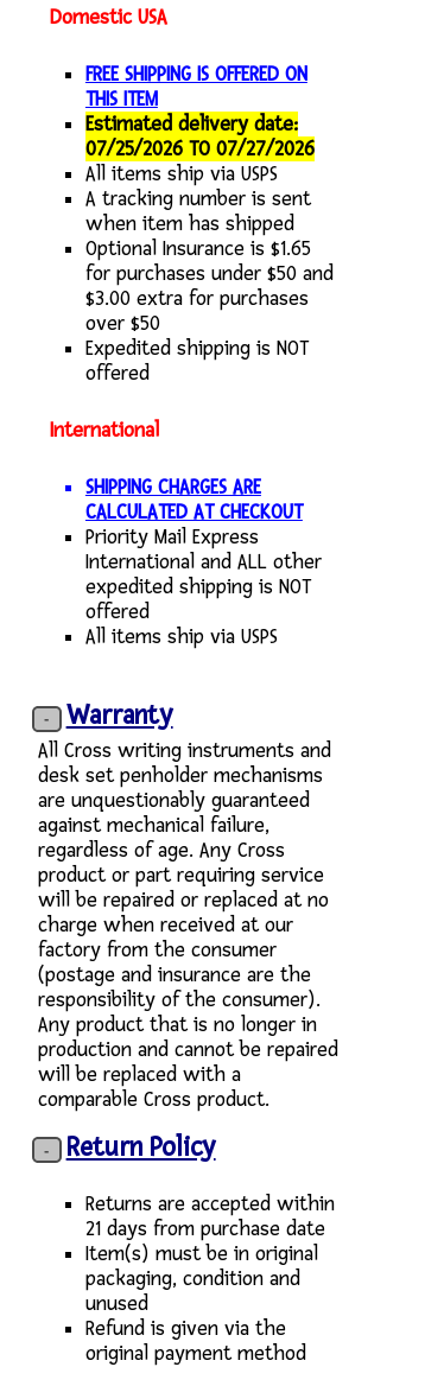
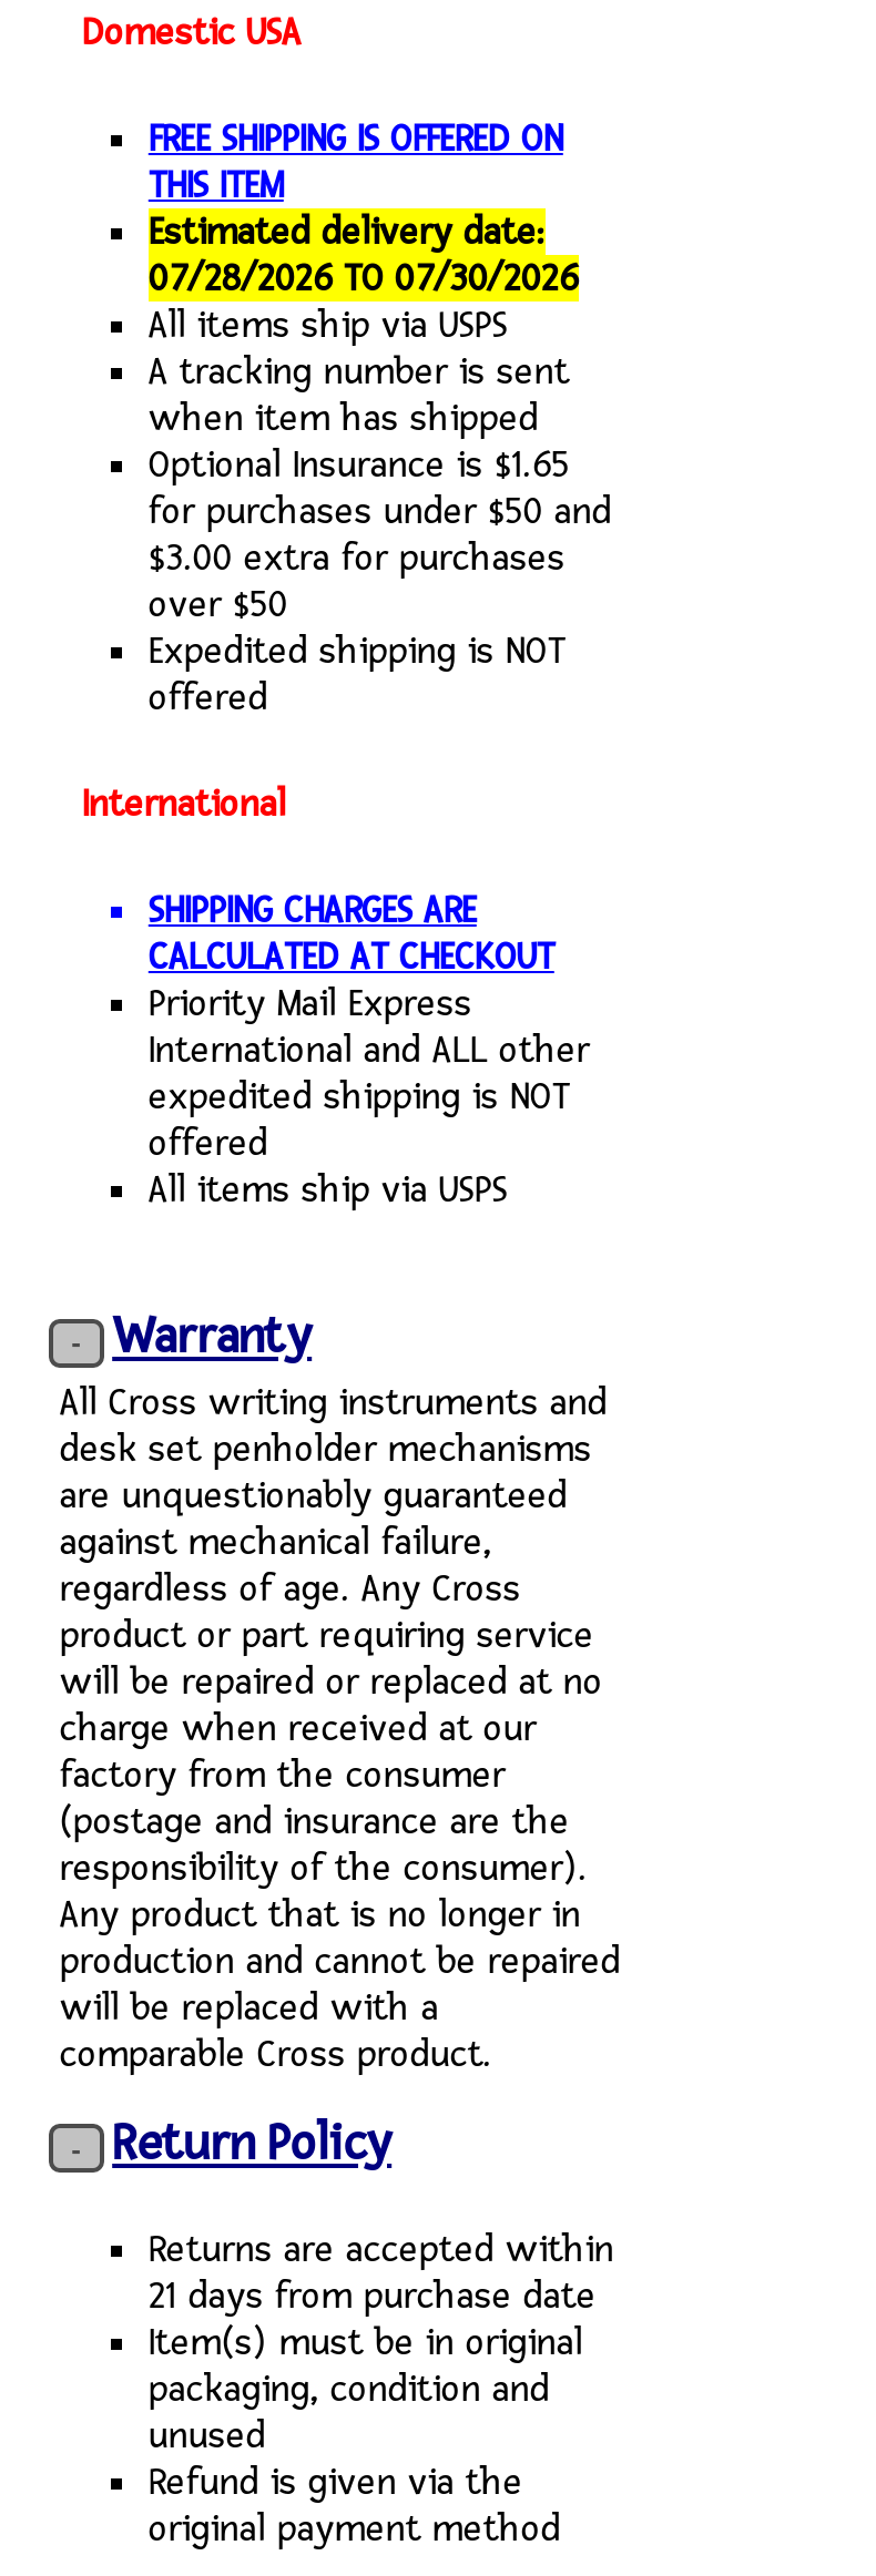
- 07/25/2026 TO 07/27/2026
+ 07/28/2026 TO 07/30/2026
